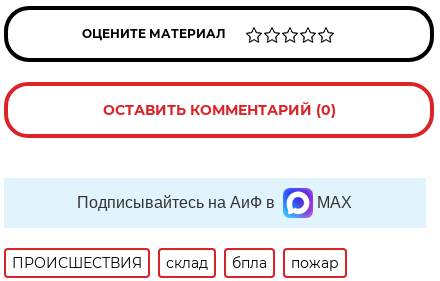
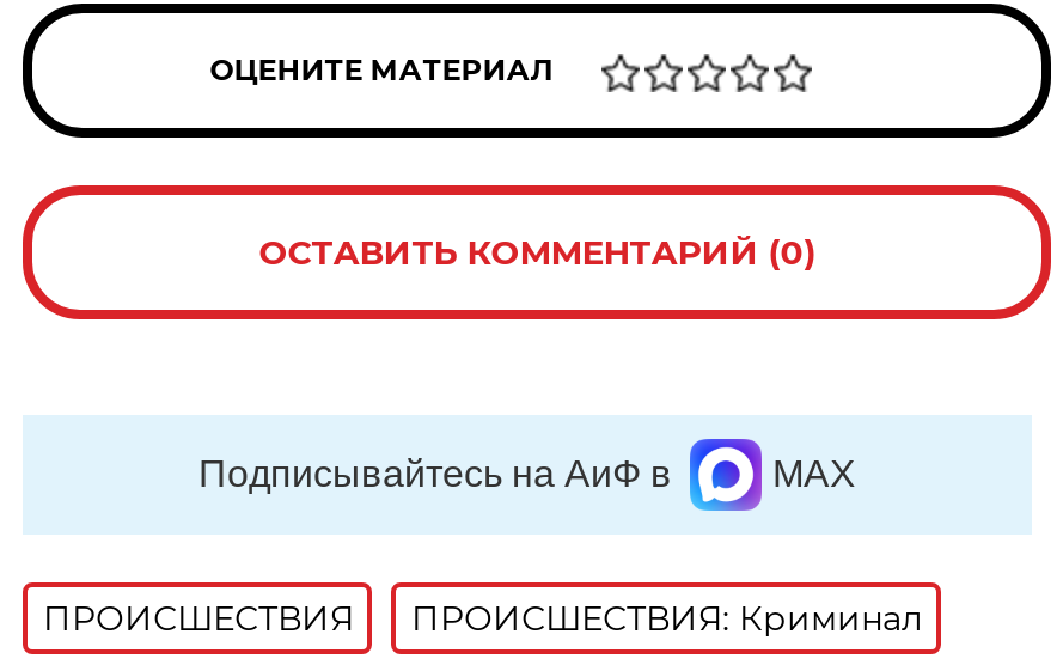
- склад
- бпла
- пожар
+ ПРОИСШЕСТВИЯ: Криминал
